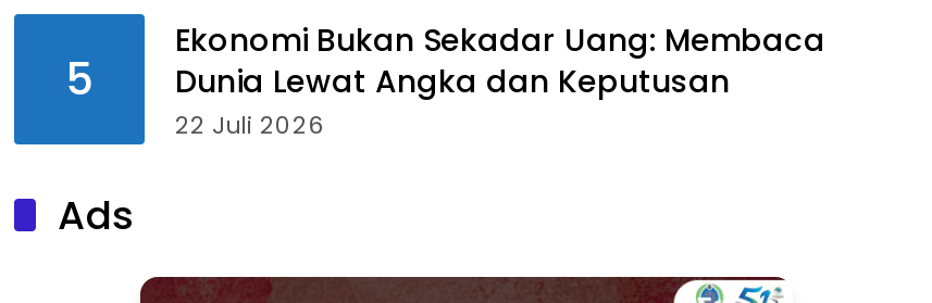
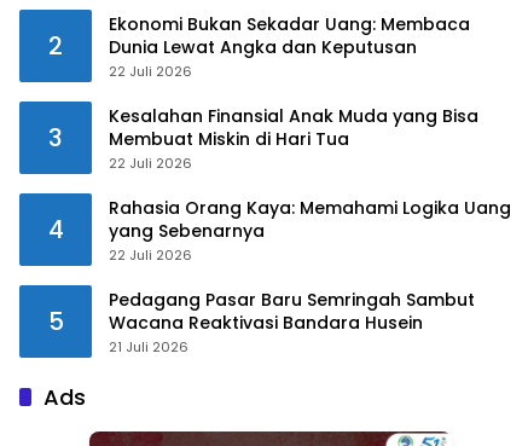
- 5 Dunia Lewat Angka dan Keputusan
+ 2 Dunia Lewat Angka dan Keputusan

+ Kesalahan Finansial Anak Muda yang Bisa
+ Membuat Miskin di Hari Tua
+ 22 Juli 2026
+ 4

+ Rahasia Orang Kaya: Memahami Logika Uang
+ yang Sebenarnya
+ 22 Juli 2026
+ 5

+ 3

+ Pedagang Pasar Baru Semringah Sambut
+ Wacana Reaktivasi Bandara Husein
+ 21 Juli 2026
